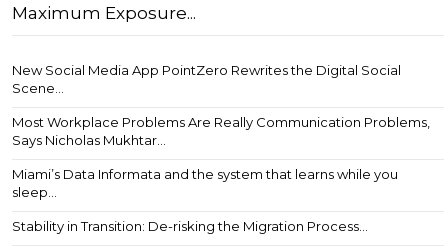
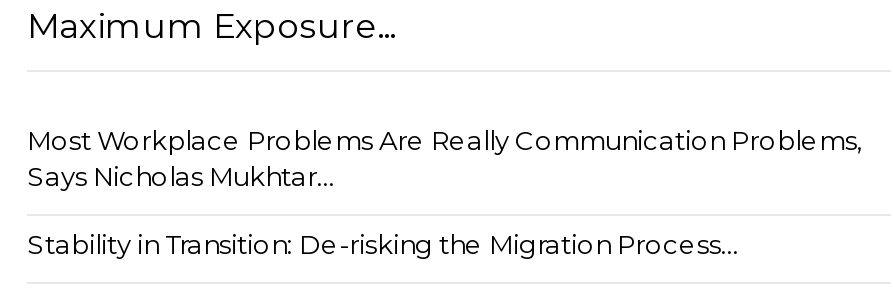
- New Social Media App PointZero Rewrites the Digital Social
- Scene...

- Miami’s Data Informata and the system that learns while you
- sleep...
